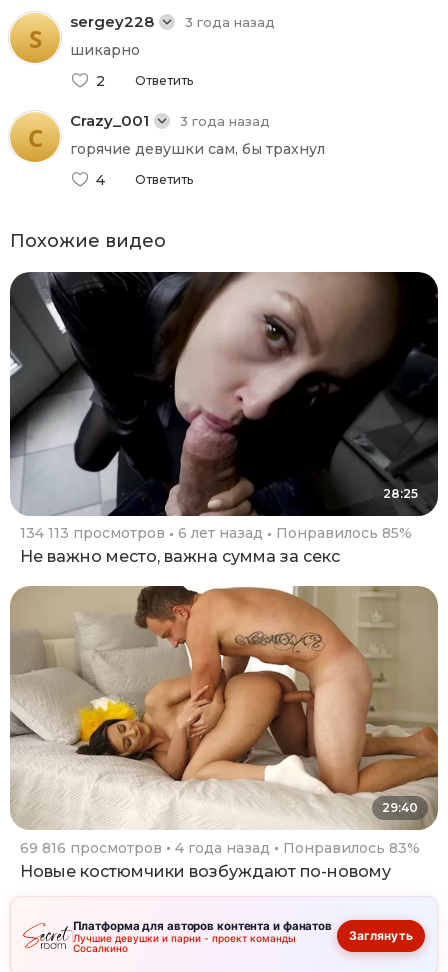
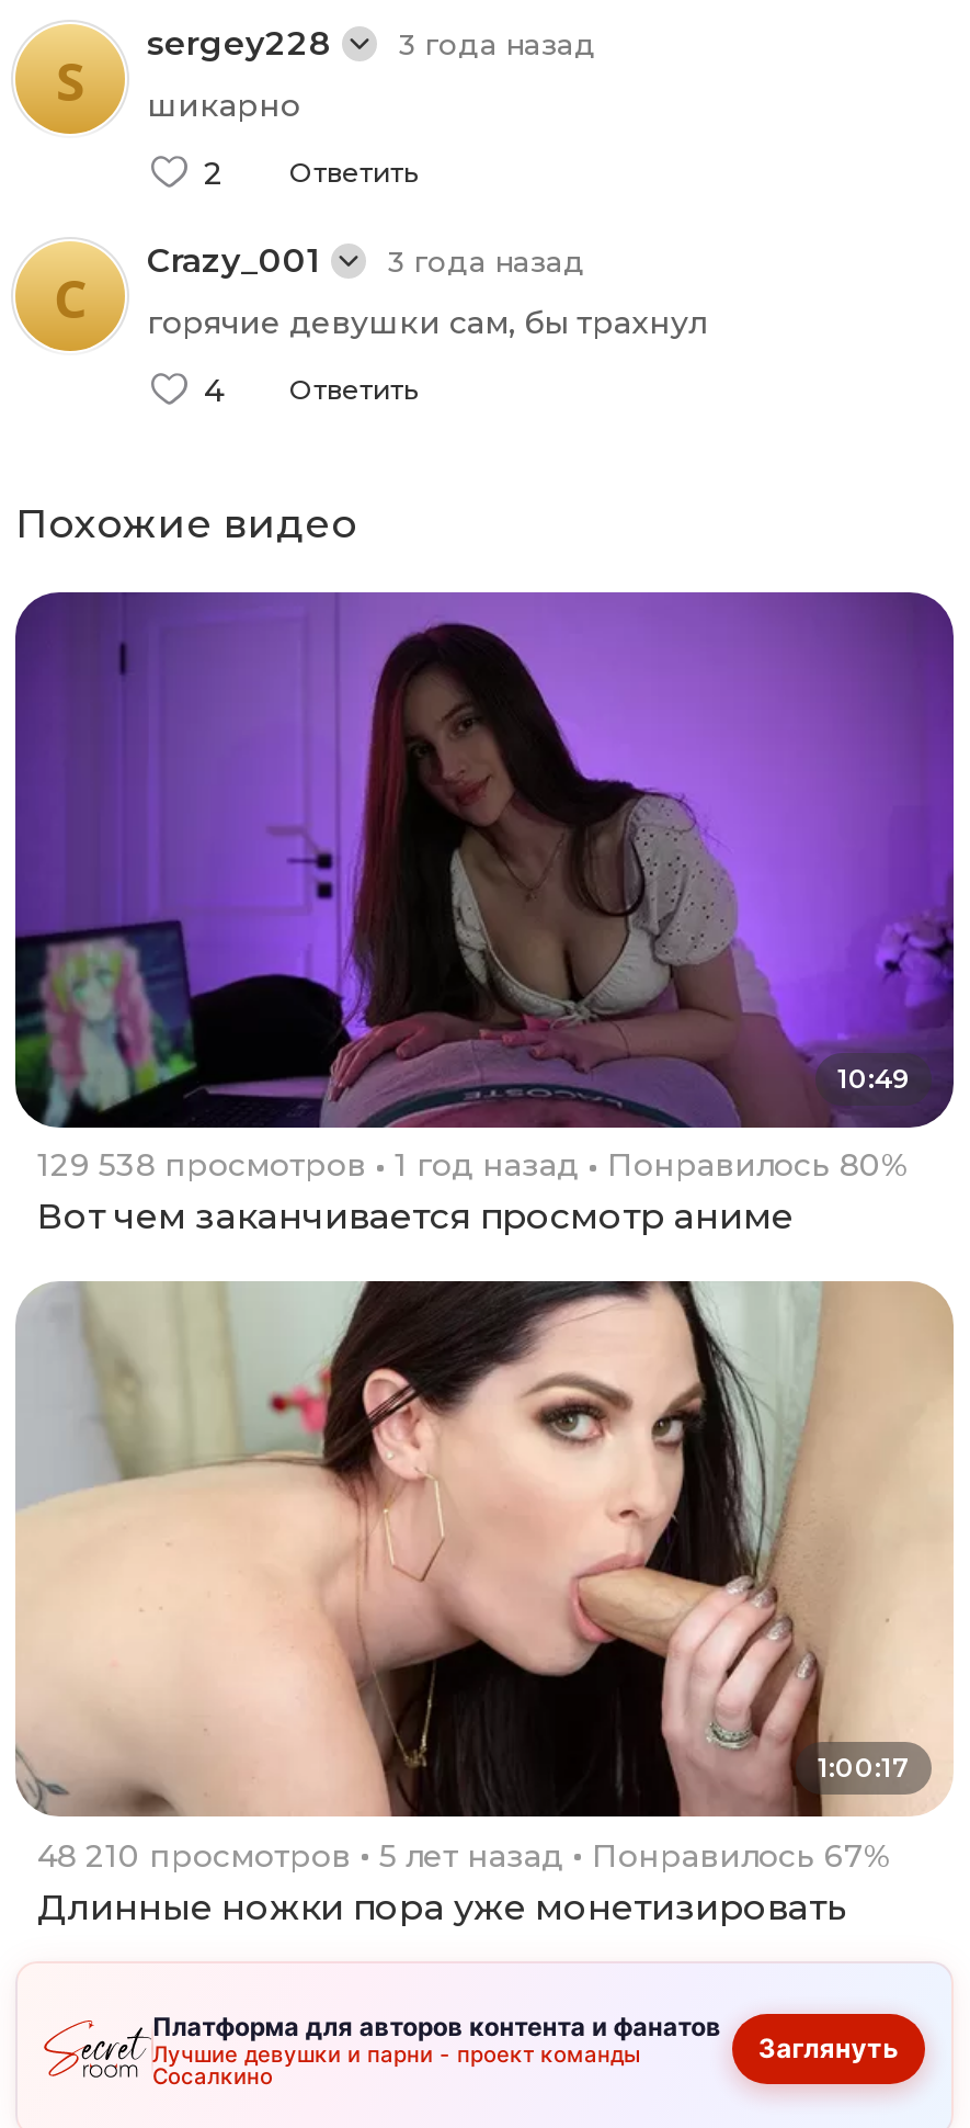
- [image]
- 28:25
+ [image]
+ 10:49

- 134 113 просмотров
- 6 лет назад
- Понравилось 85%
- Не важно место, важна сумма за секс
+ 129 538 просмотров
+ 1 год назад
+ Понравилось 80%
+ Вот чем заканчивается просмотр аниме

- [image]
- 29:40
+ [image]
+ 1:00:17

- 69 816 просмотров
- 4 года назад
- Понравилось 83%
- Новые костюмчики возбуждают по-новому
+ 48 210 просмотров
+ 5 лет назад
+ Понравилось 67%
+ Длинные ножки пора уже монетизировать
